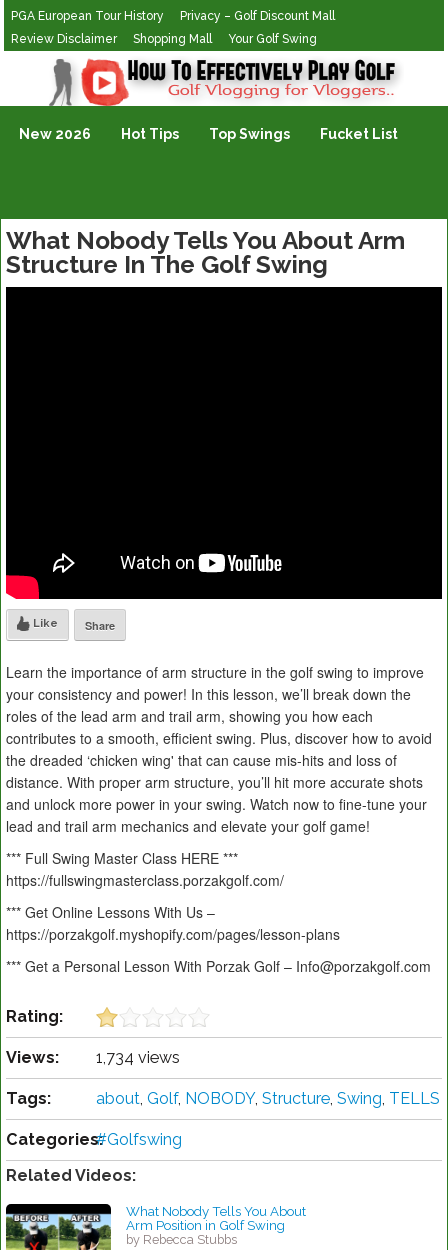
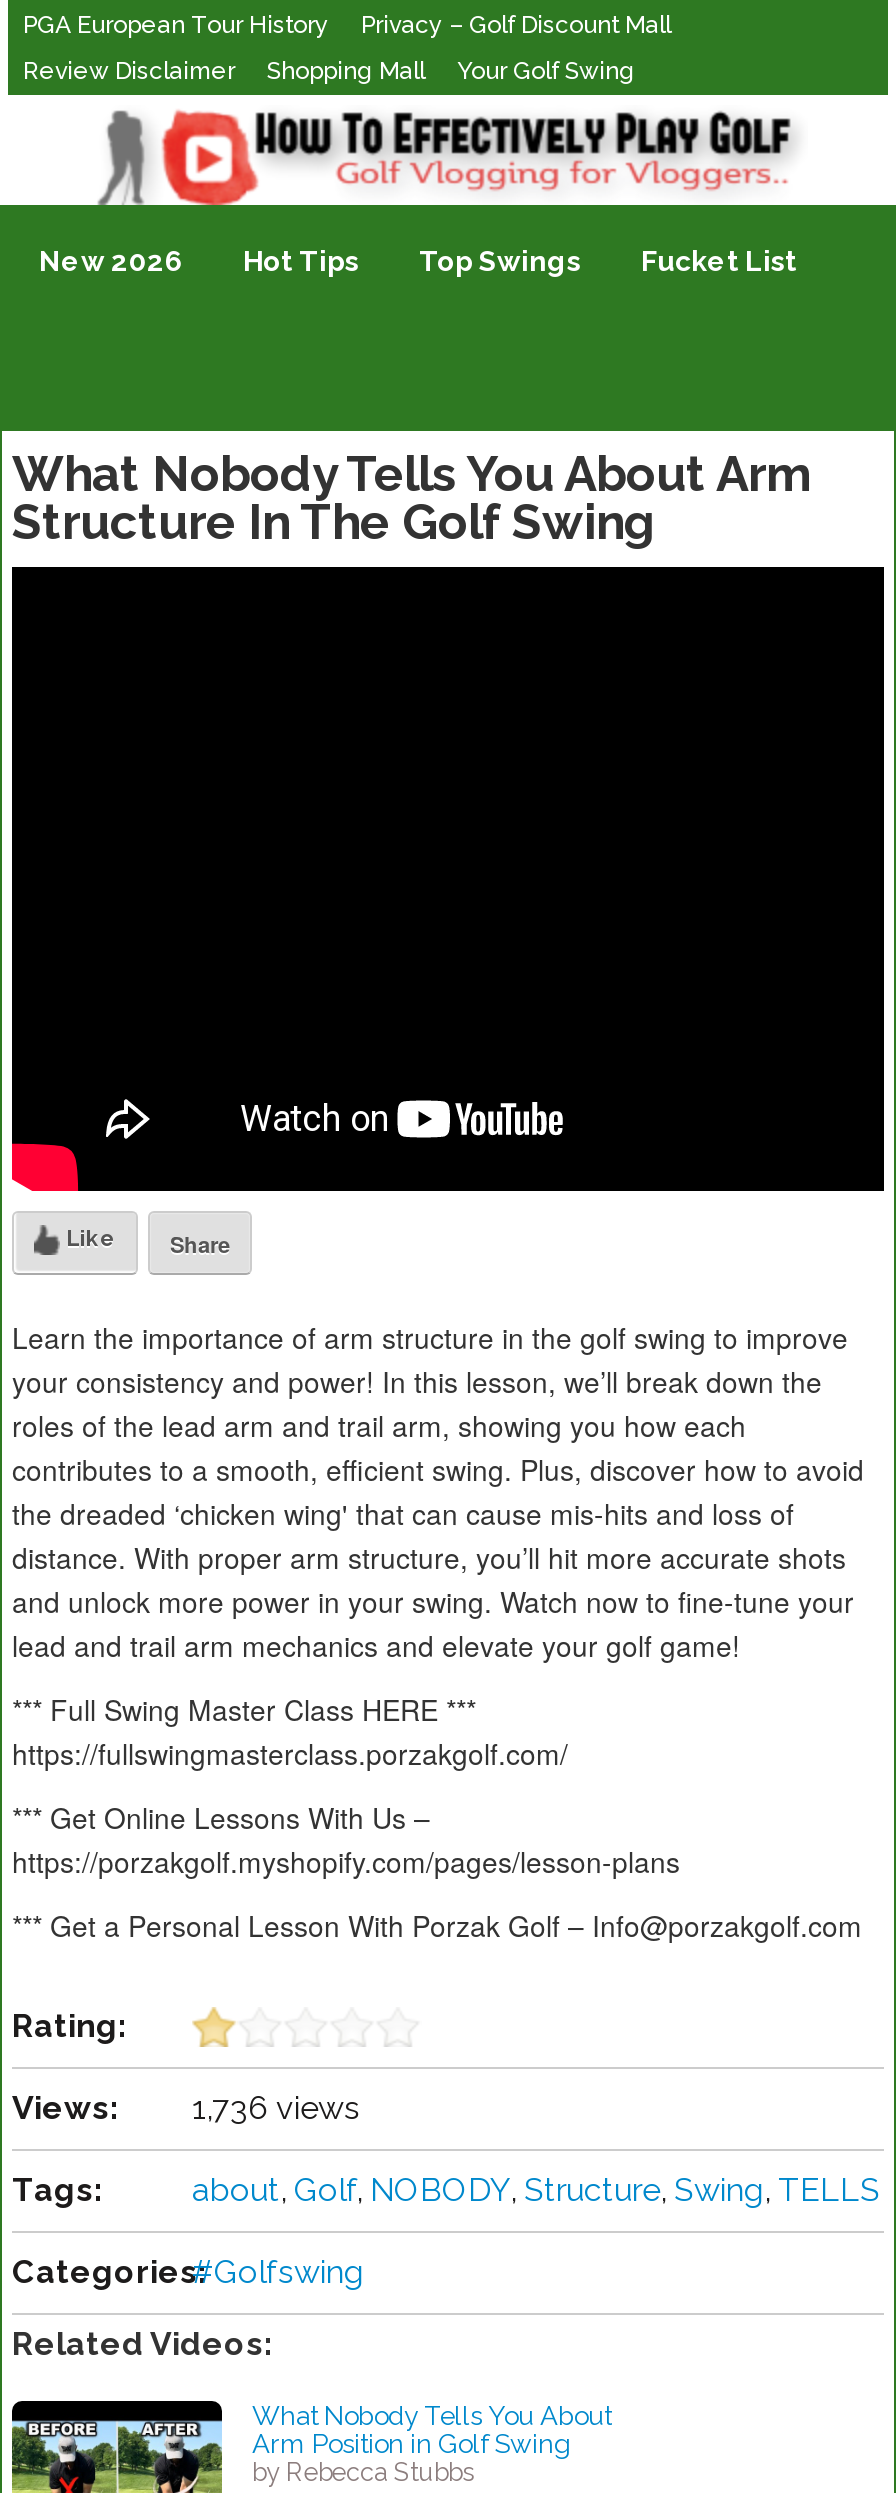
- Views: 1,734 views
+ Views: 1,736 views
